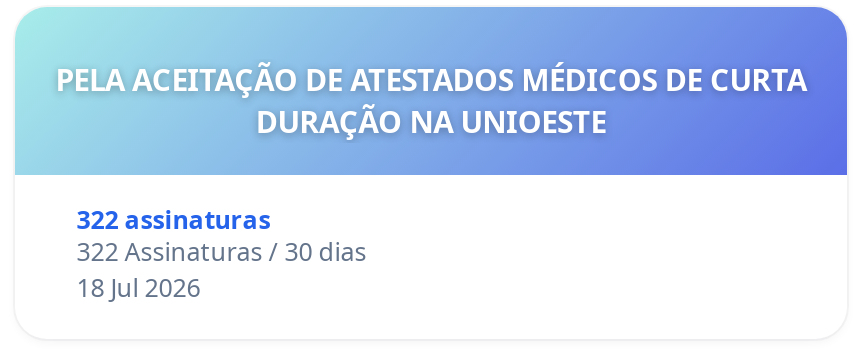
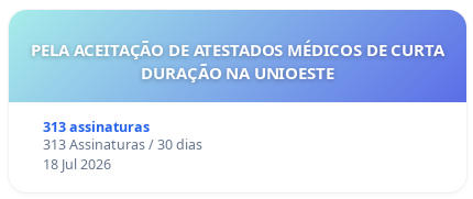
- 322 assinaturas
+ 313 assinaturas

- 322 Assinaturas / 30 dias
+ 313 Assinaturas / 30 dias
